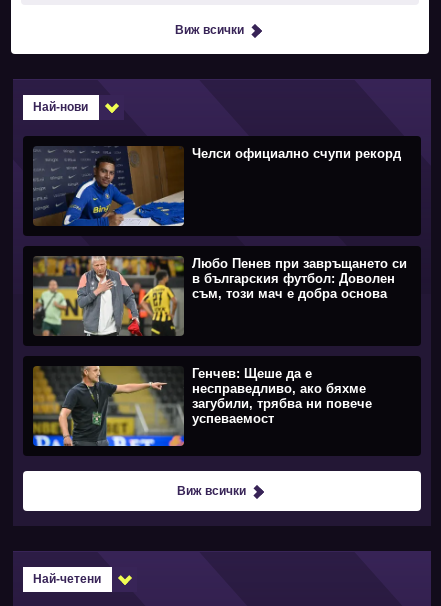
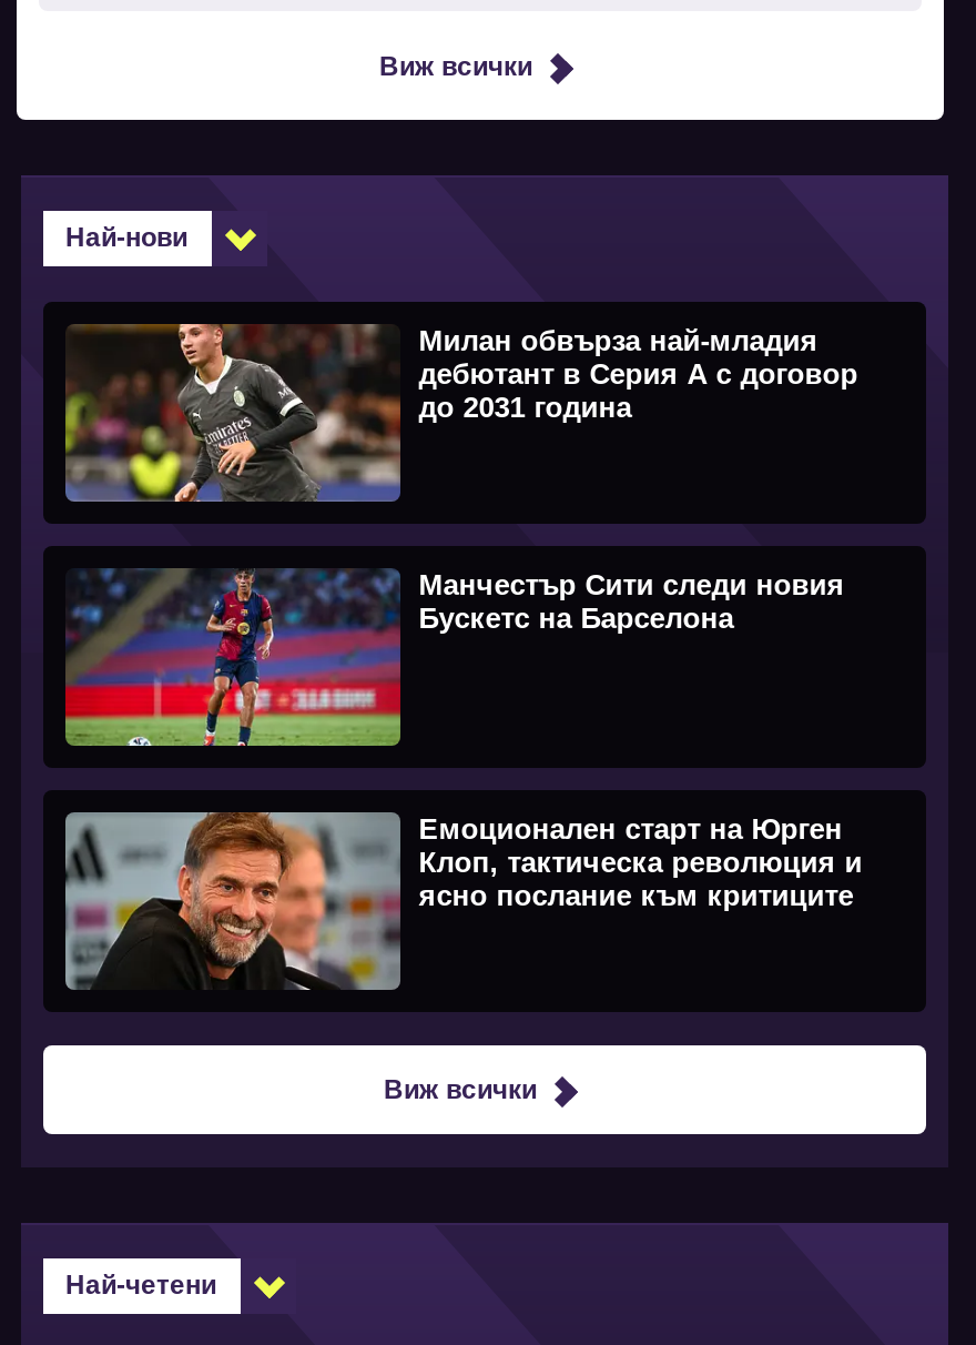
- [image]
- Челси официално счупи рекорд
+ [image]
+ Милан обвърза най-младия
+ дебютант в Серия А с договор
+ до 2031 година

- [image]
- Любо Пенев при завръщането си
- в българския футбол: Доволен
- съм, този мач е добра основа
+ [image]
+ Манчестър Сити следи новия
+ Бускетс на Барселона

- [image]
- Генчев: Щеше да е
- несправедливо, ако бяхме
- загубили, трябва ни повече
- успеваемост
+ [image]
+ Емоционален старт на Юрген
+ Клоп, тактическа революция и
+ ясно послание към критиците
